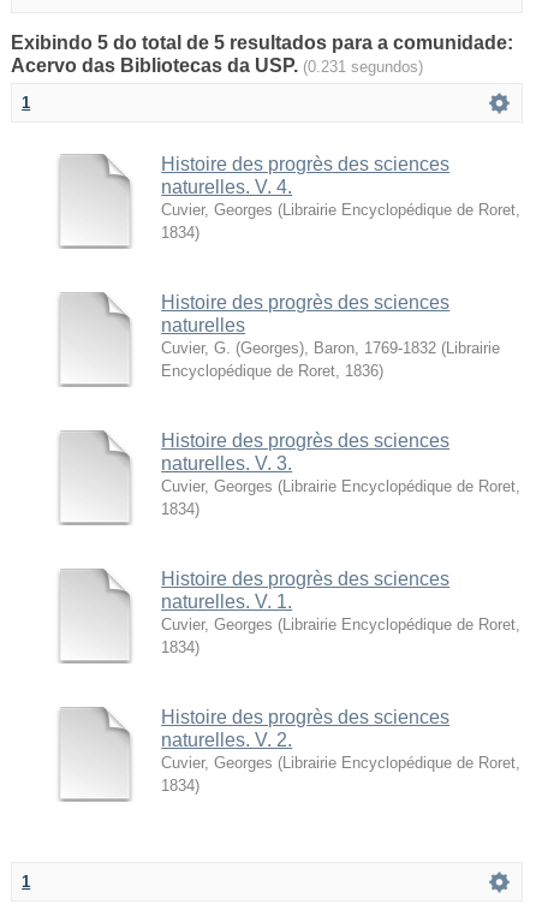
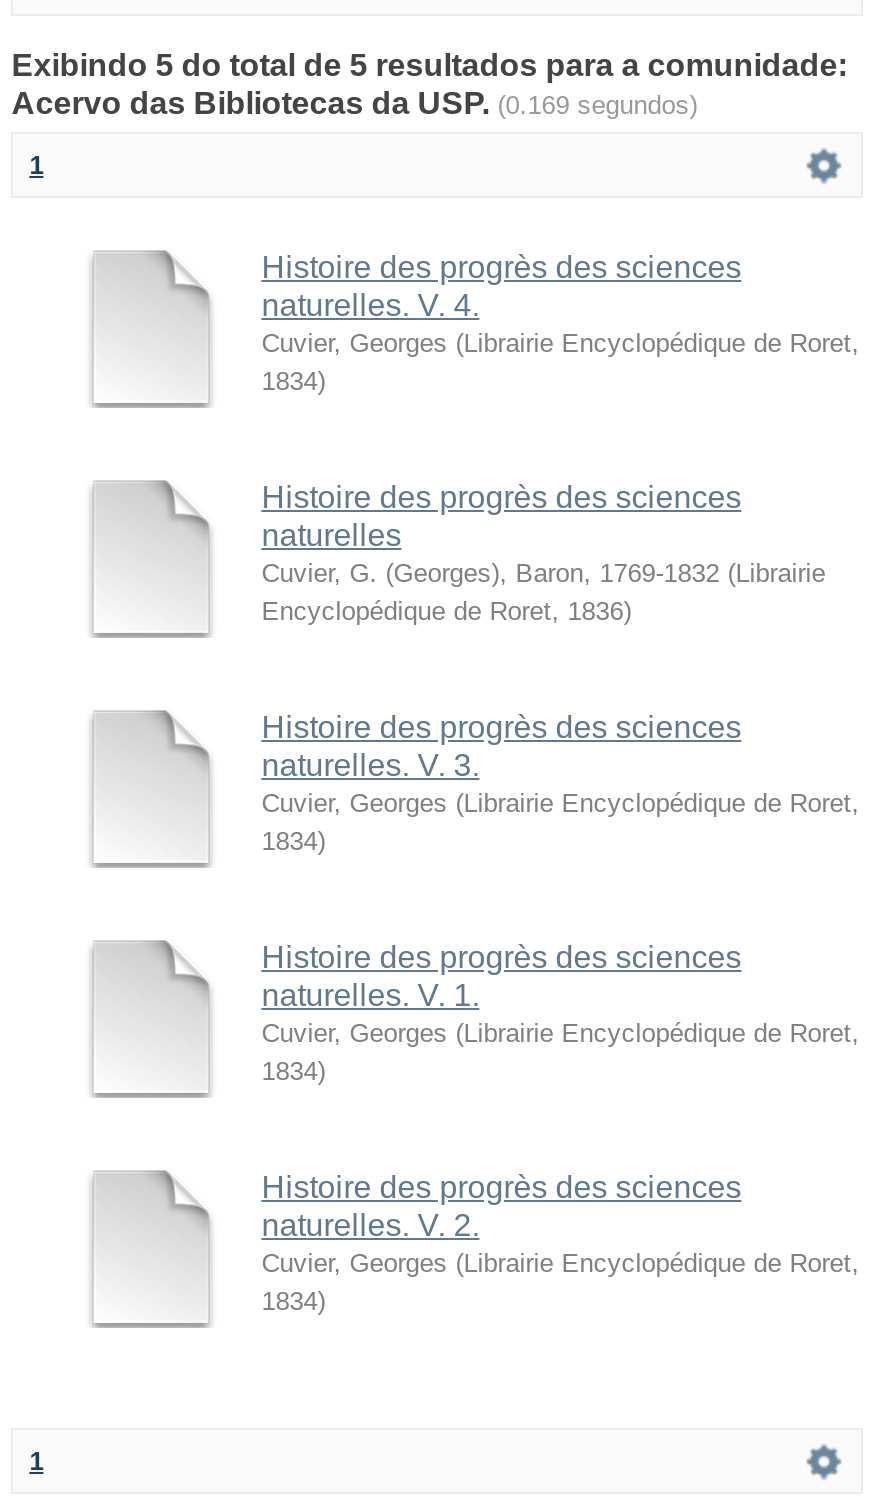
- Acervo das Bibliotecas da USP. (0.231 segundos)
+ Acervo das Bibliotecas da USP. (0.169 segundos)
